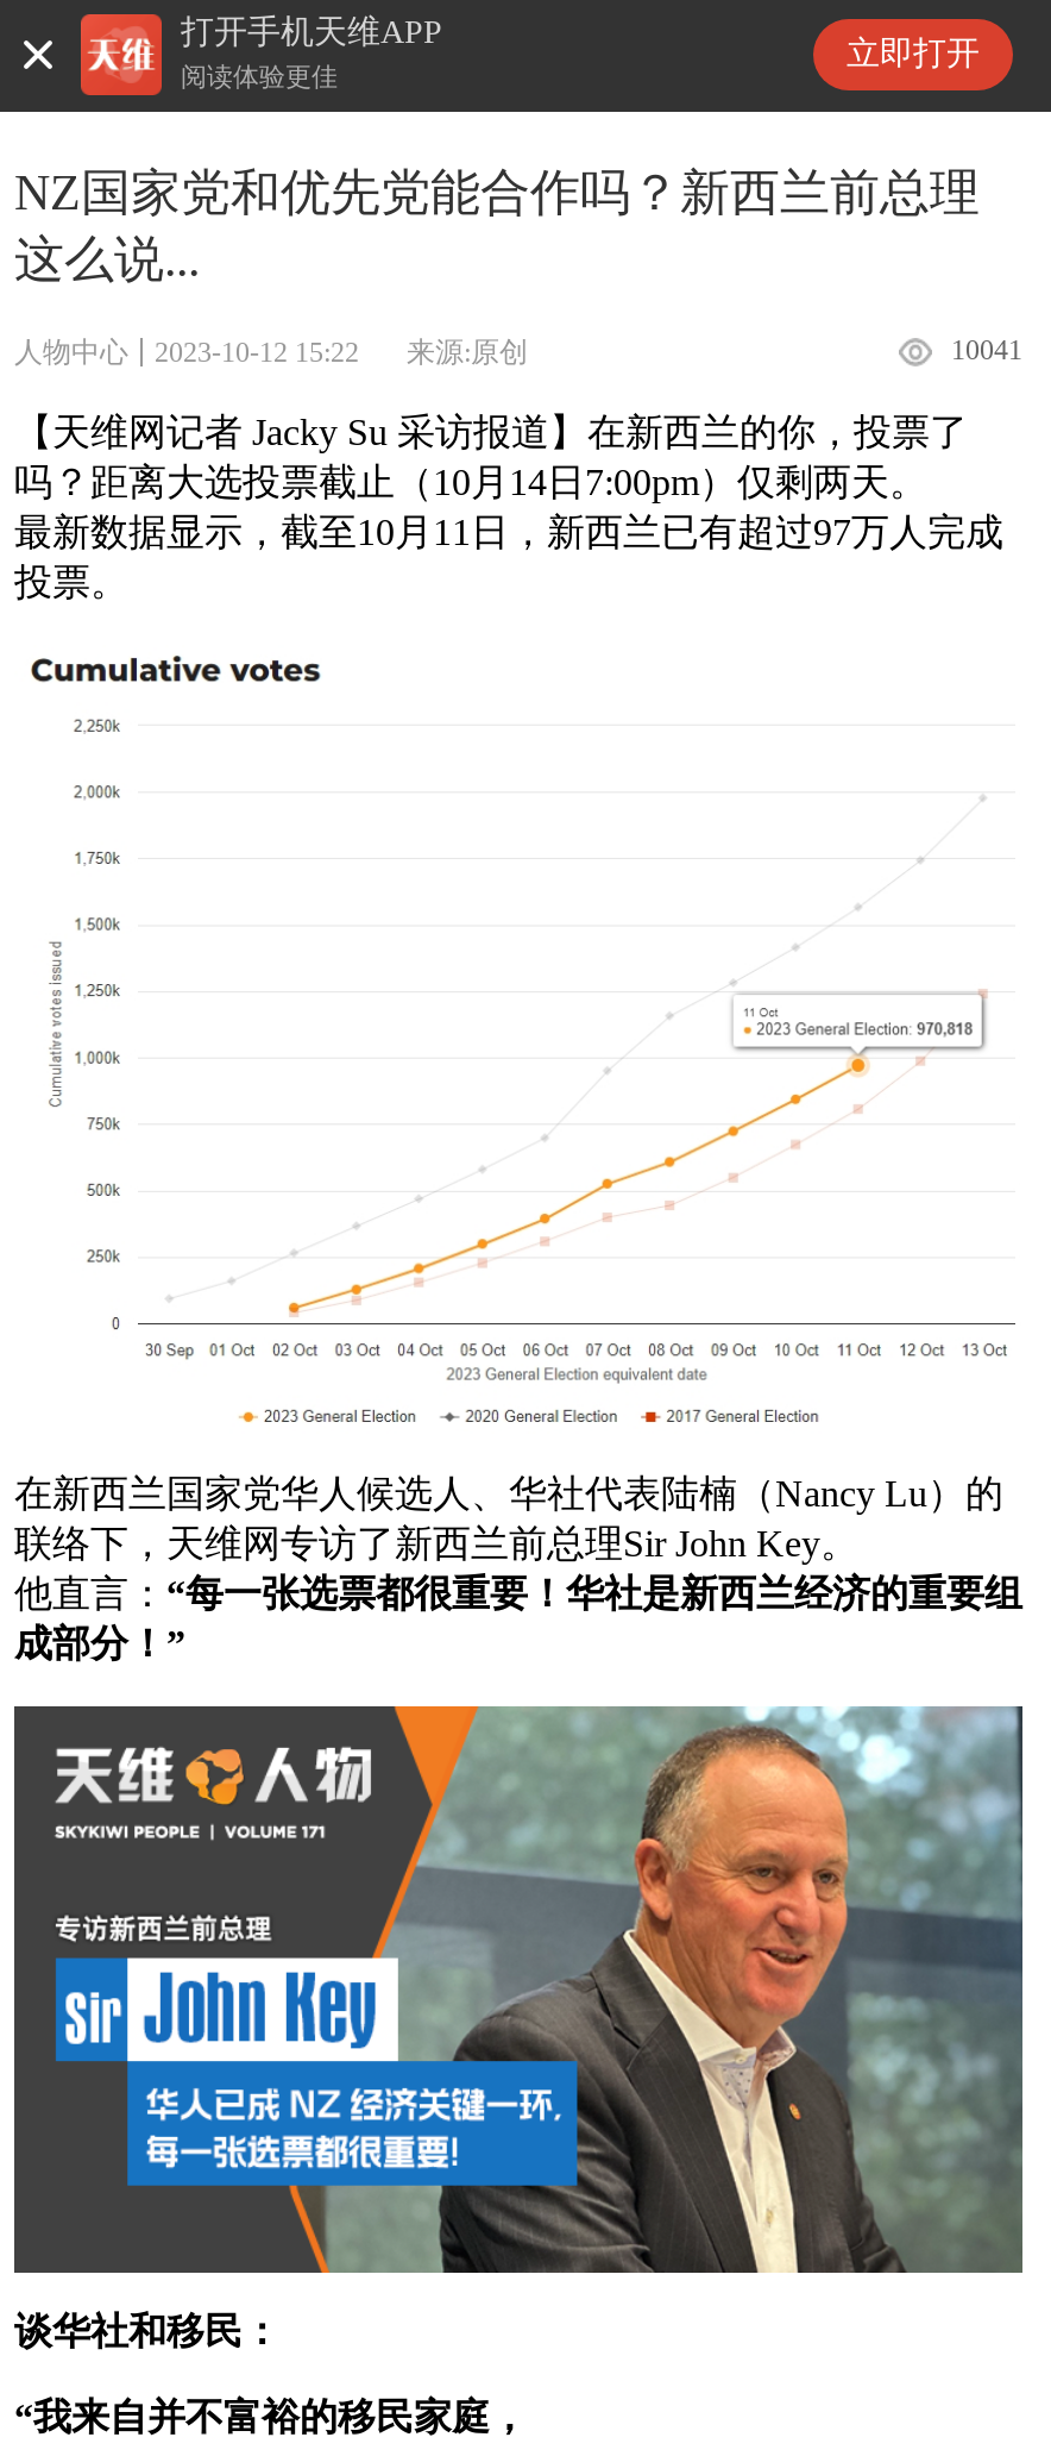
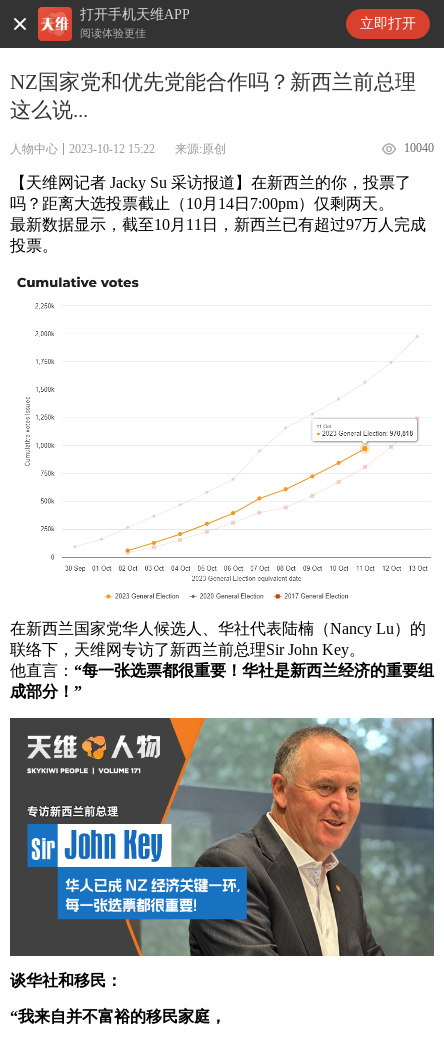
- 10041
+ 10040
